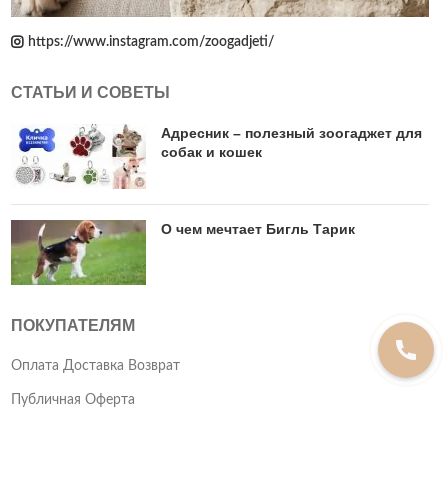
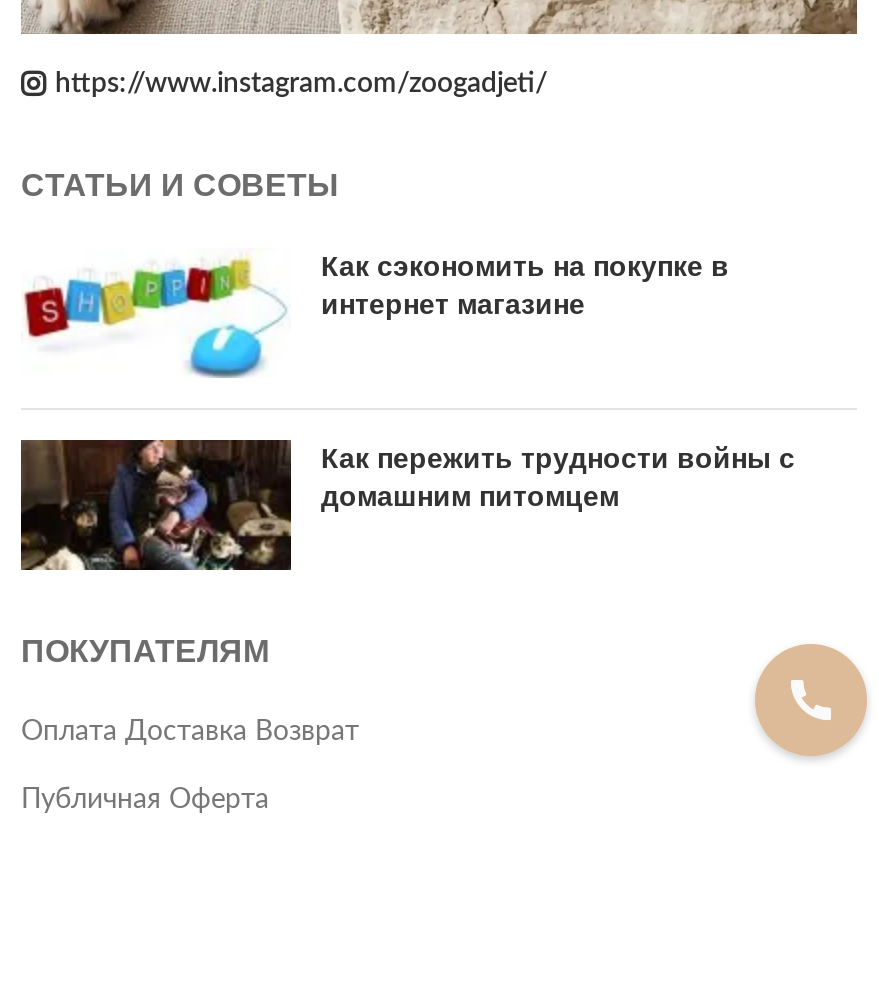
- [image]
- Адресник – полезный зоогаджет для
- собак и кошек
+ [image]
+ Как сэкономить на покупке в
+ интернет магазине

- [image]
- О чем мечтает Бигль Тарик
+ [image]
+ Как пережить трудности войны с
+ домашним питомцем
